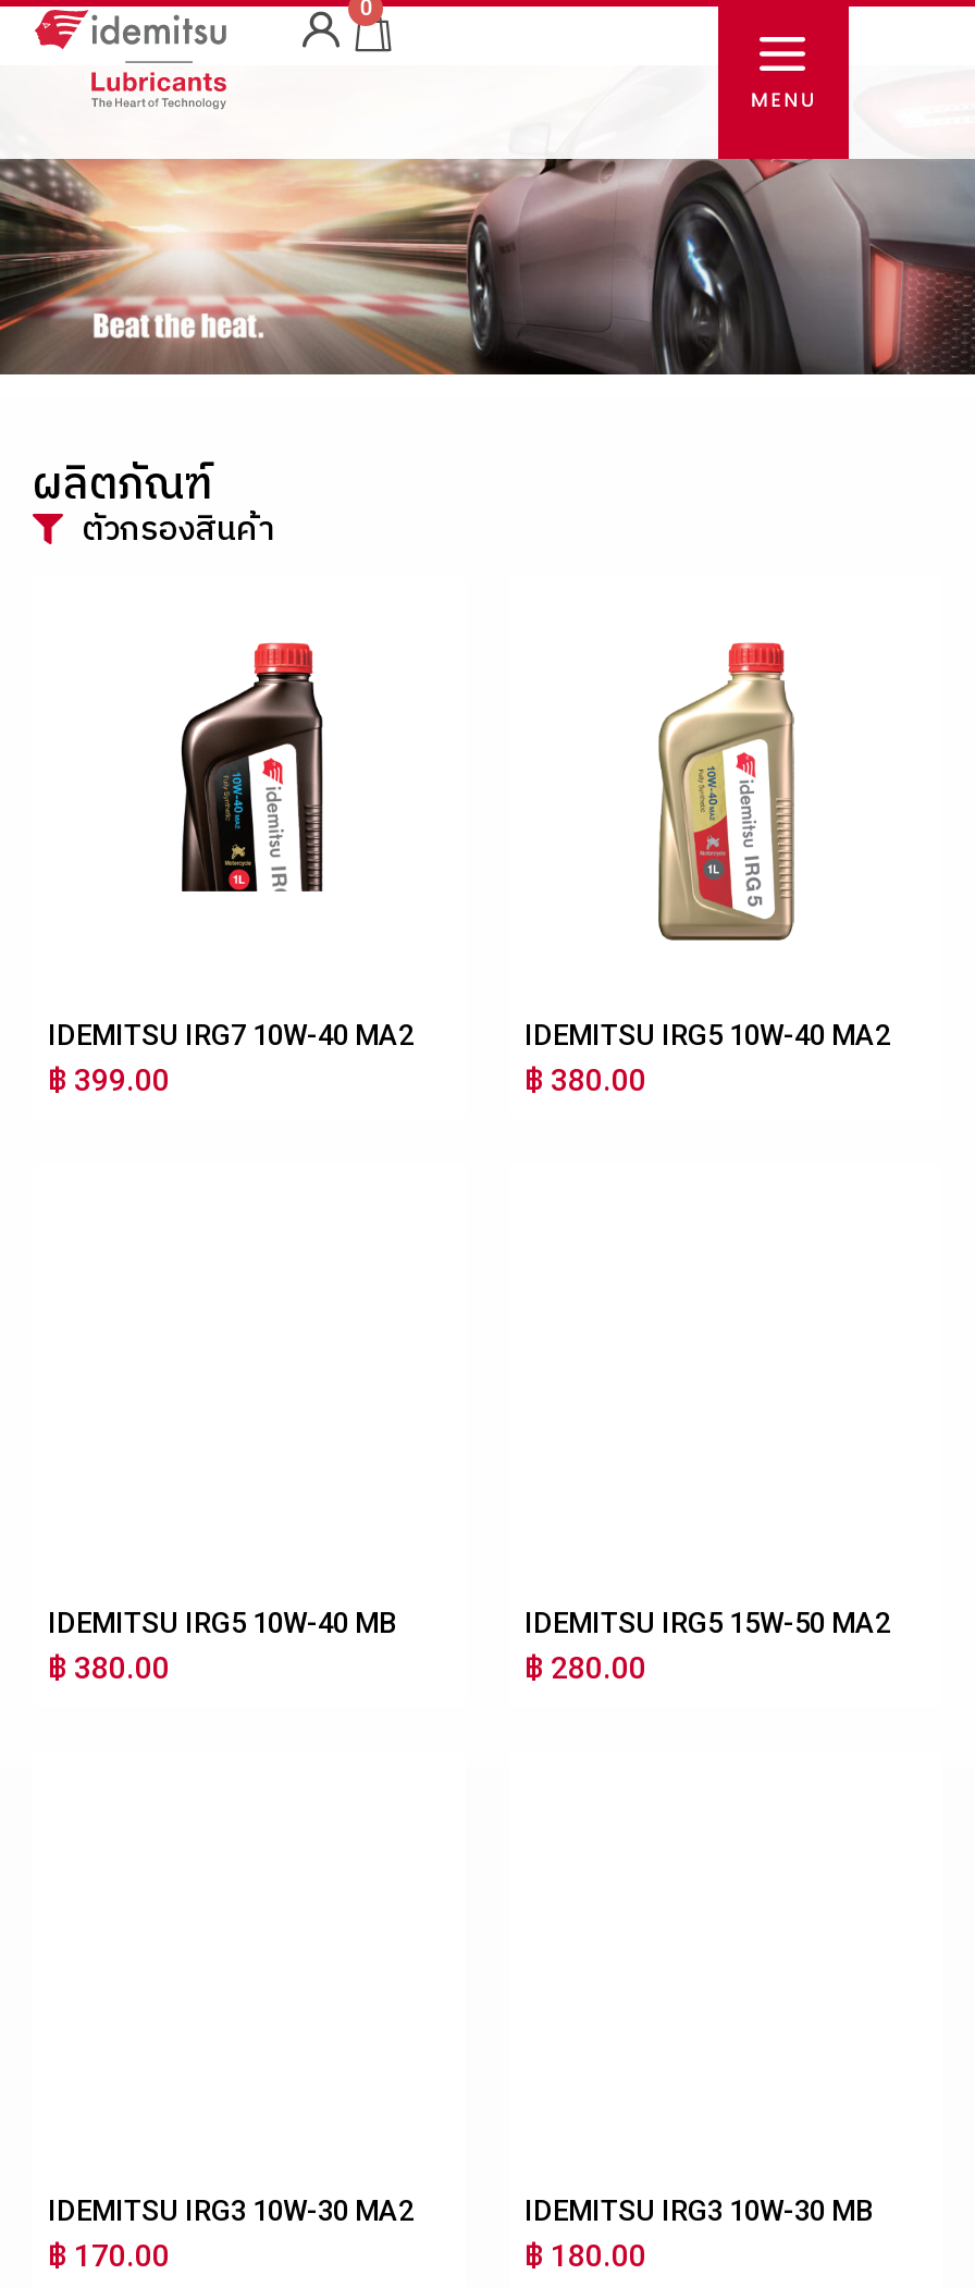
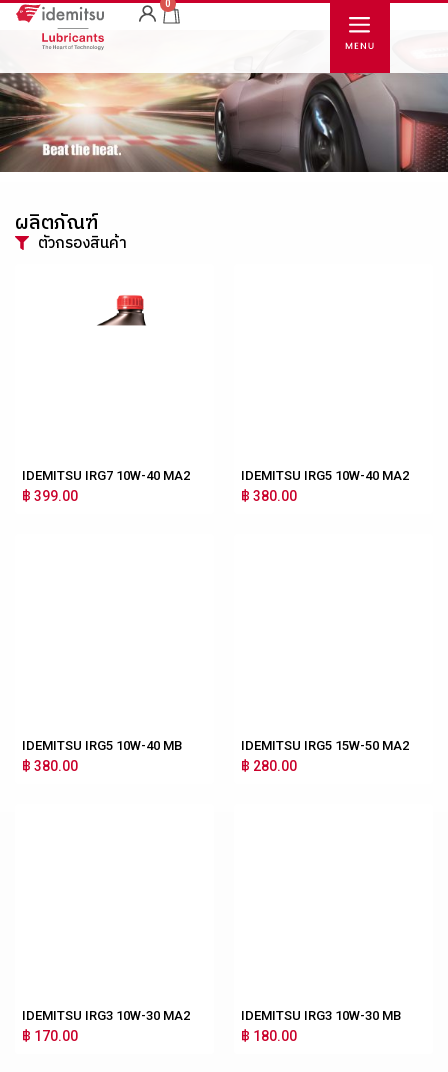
- [image]

- [image]
